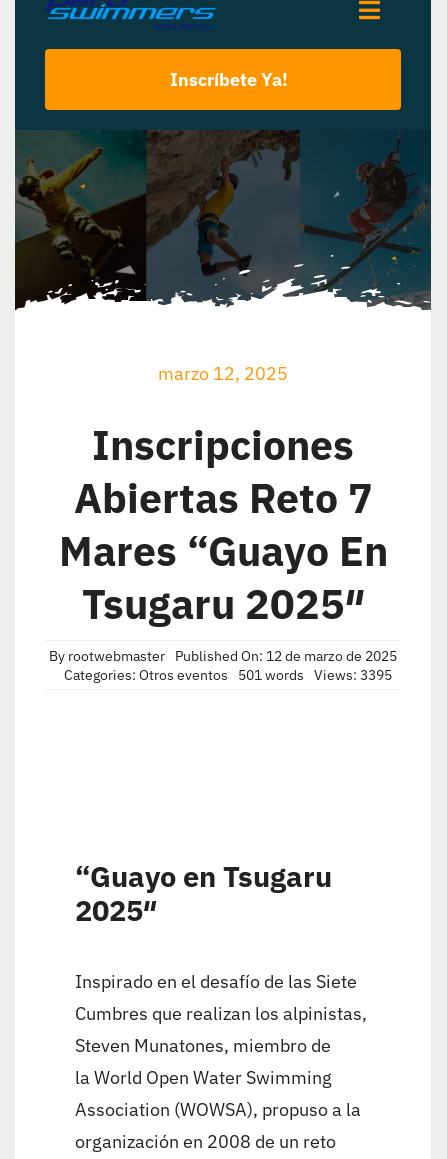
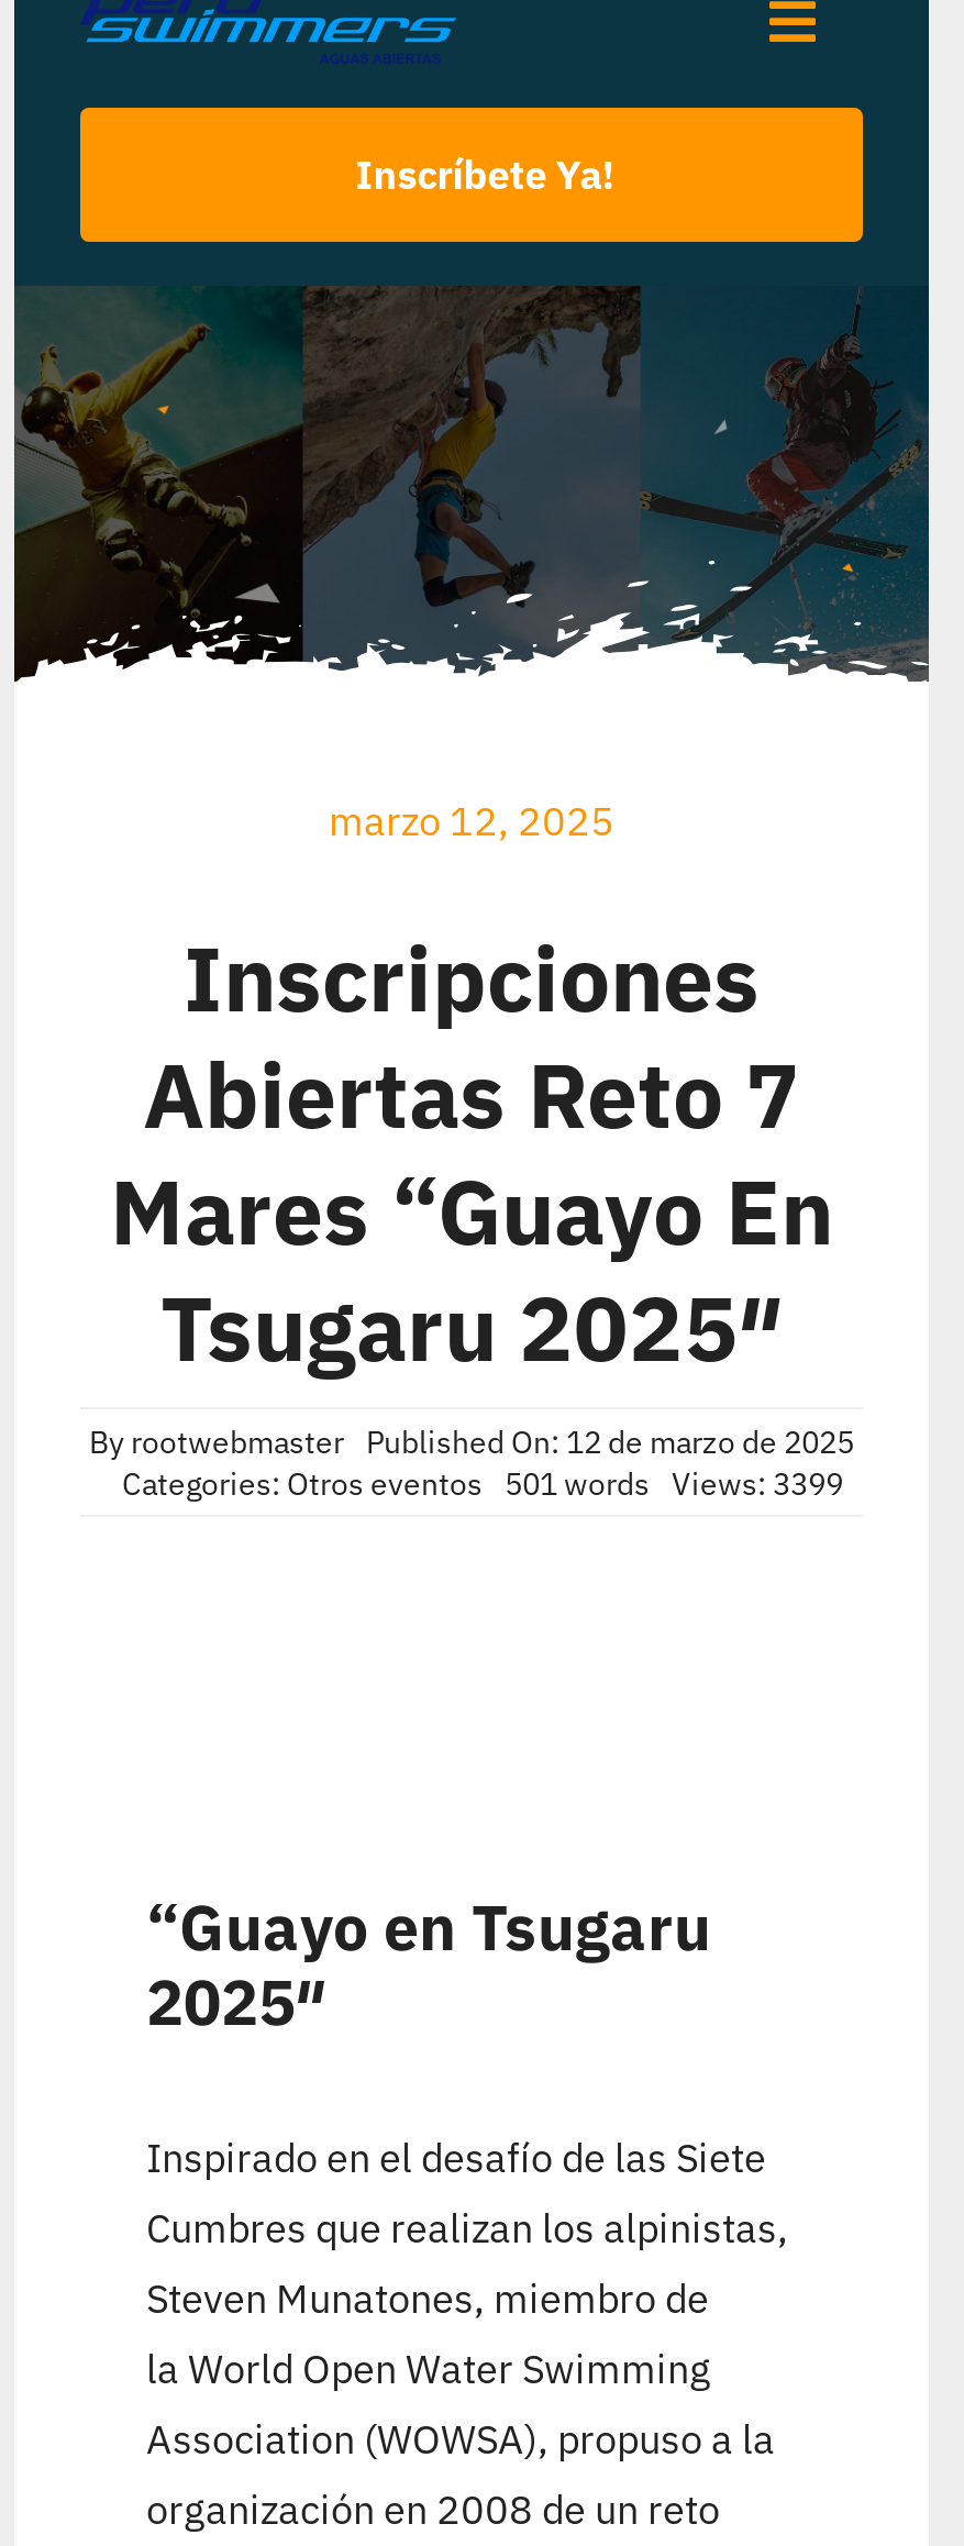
- Categories: Otros eventos 501 words Views: 3395
+ Categories: Otros eventos 501 words Views: 3399
